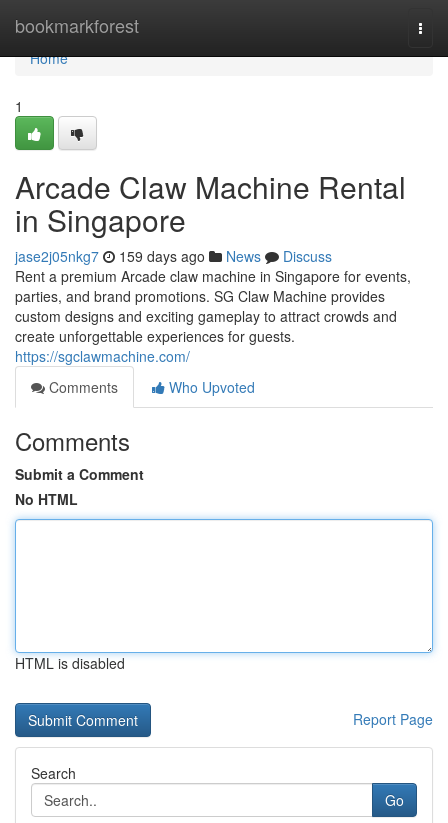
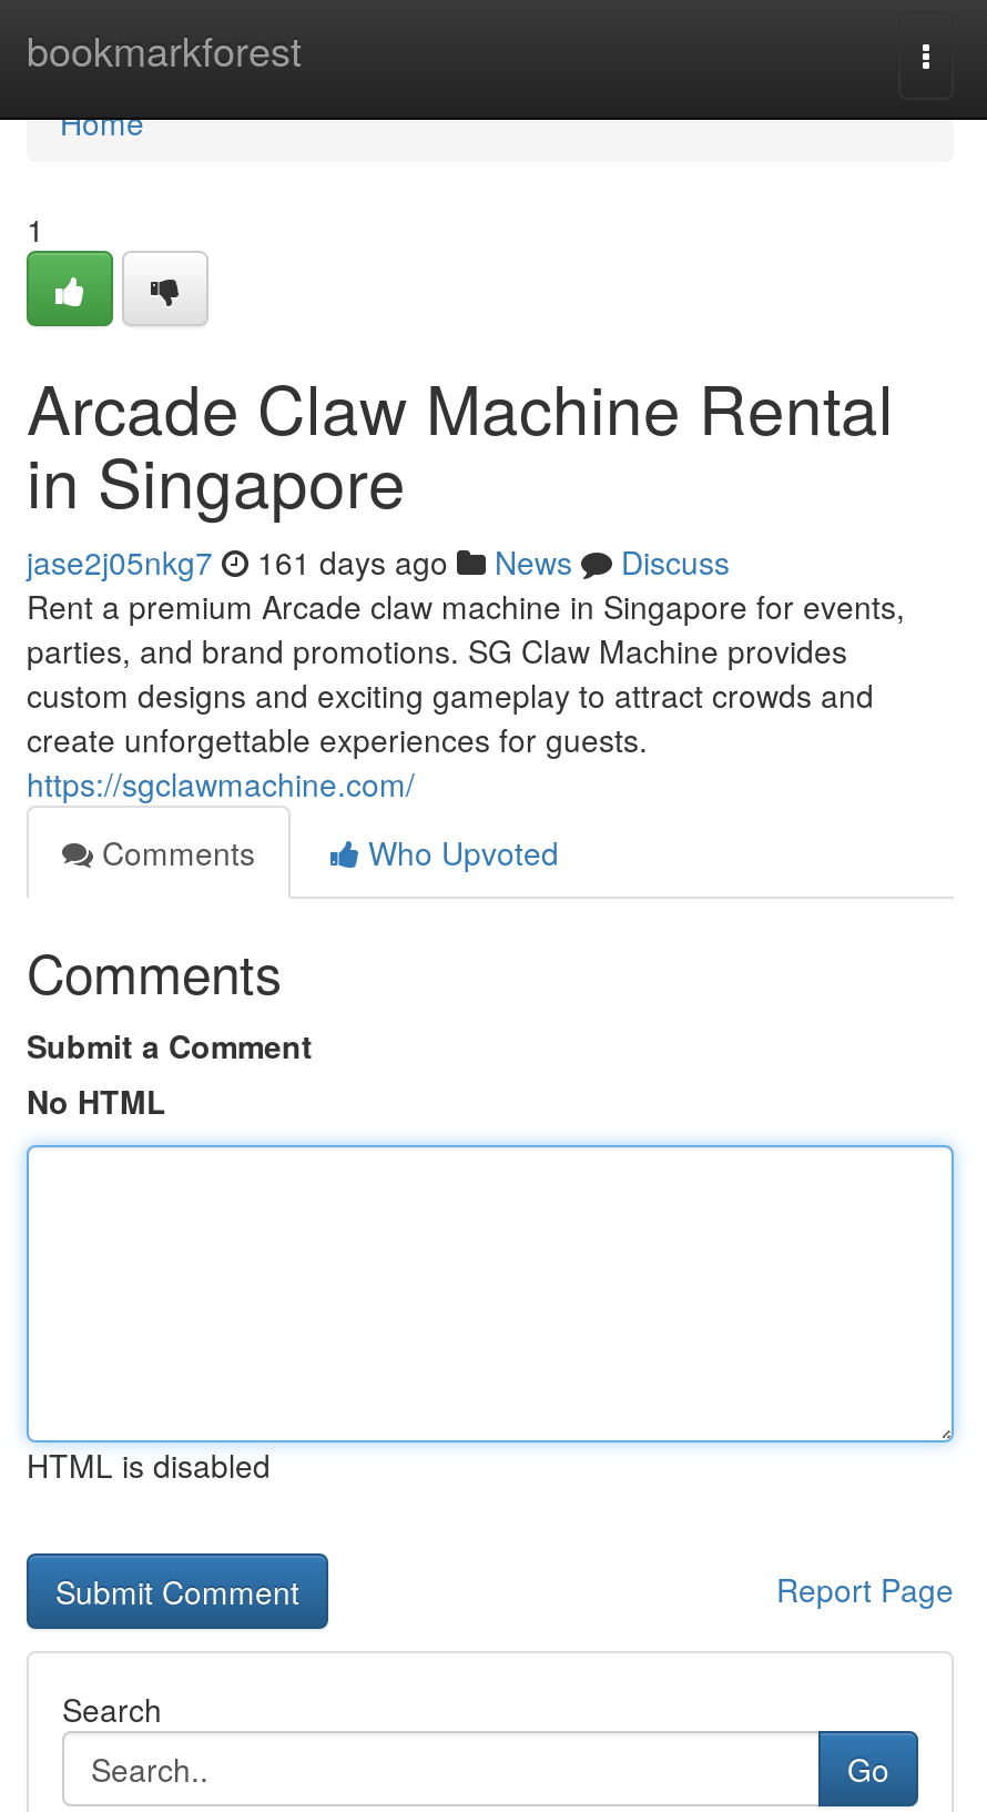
- jase2j05nkg7 159 days ago News Discuss
+ jase2j05nkg7 161 days ago News Discuss
